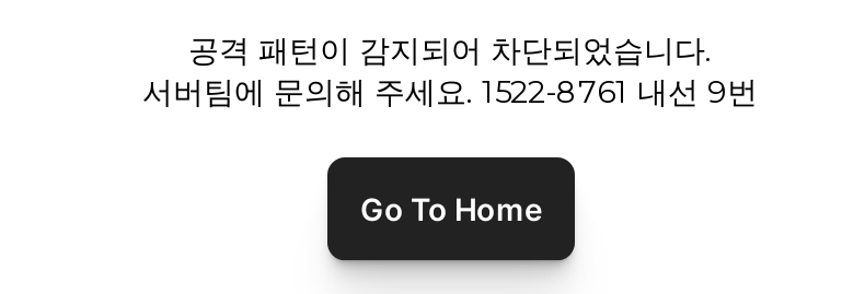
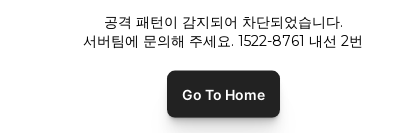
- 서버팀에 문의해 주세요. 1522-8761 내선 9번
+ 서버팀에 문의해 주세요. 1522-8761 내선 2번
